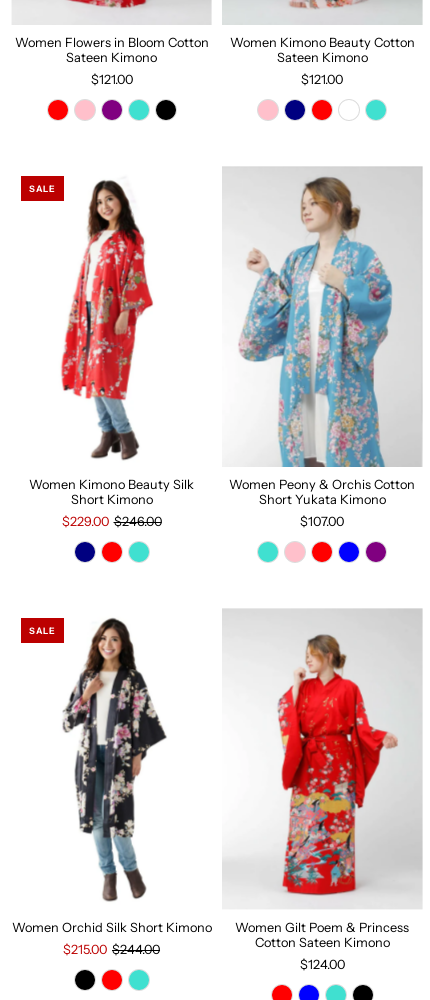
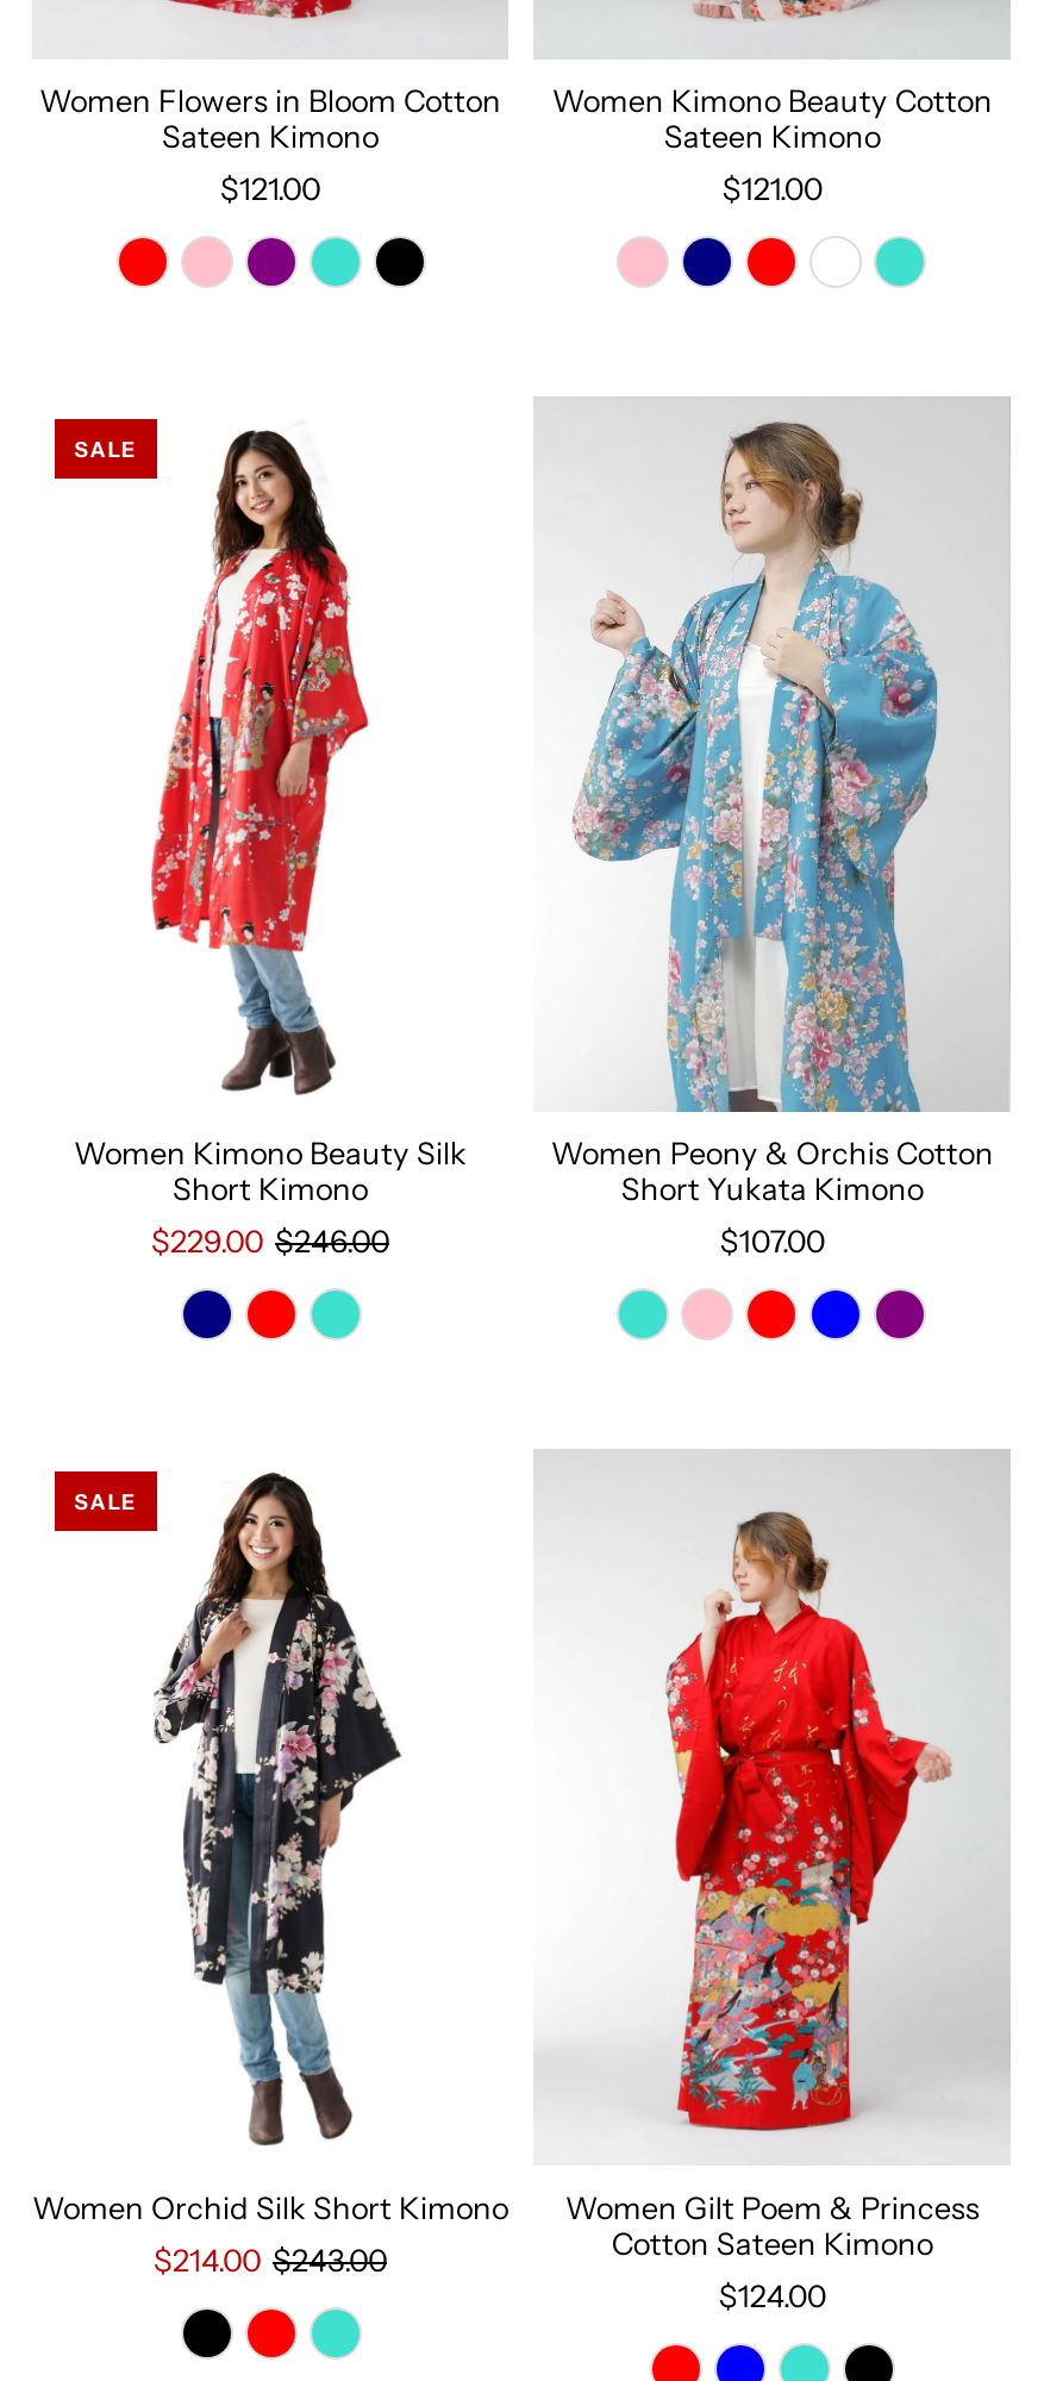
- $215.00 $244.00
+ $214.00 $243.00
